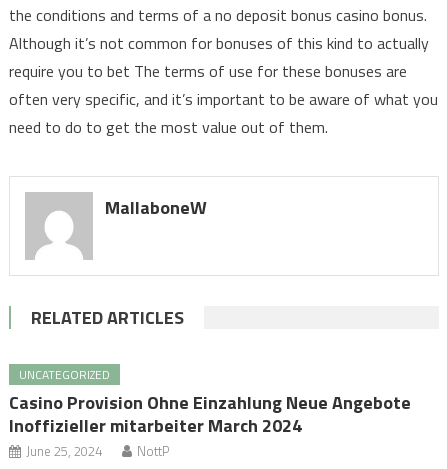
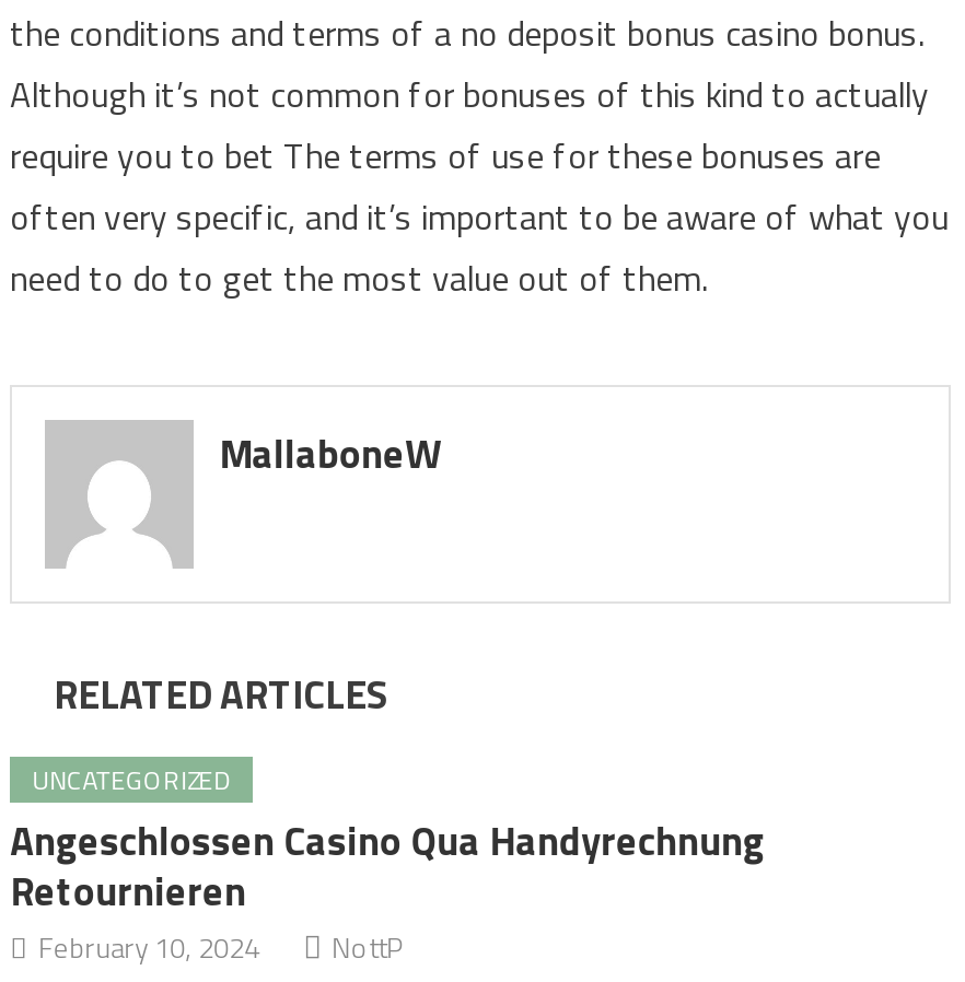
- Casino Provision Ohne Einzahlung Neue Angebote
- Inoffizieller mitarbeiter March 2024
- June 25, 2024
+ Angeschlossen Casino Qua Handyrechnung
+ Retournieren
+ February 10, 2024
